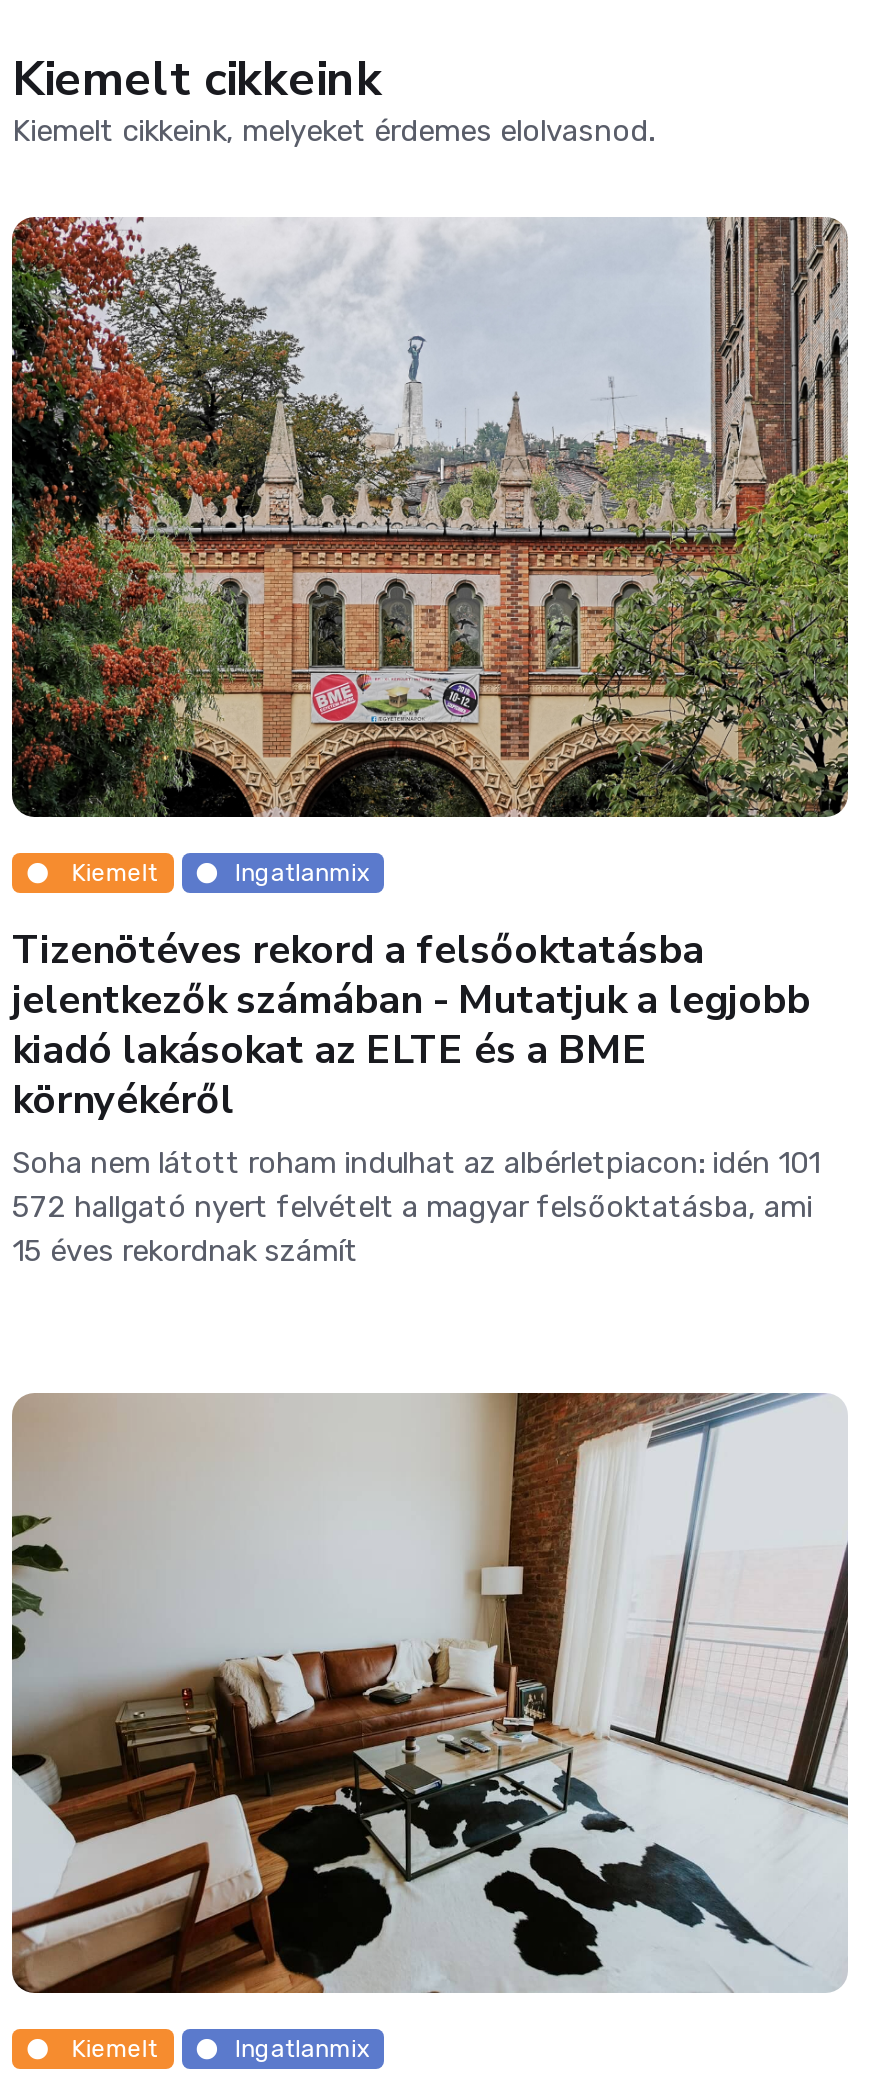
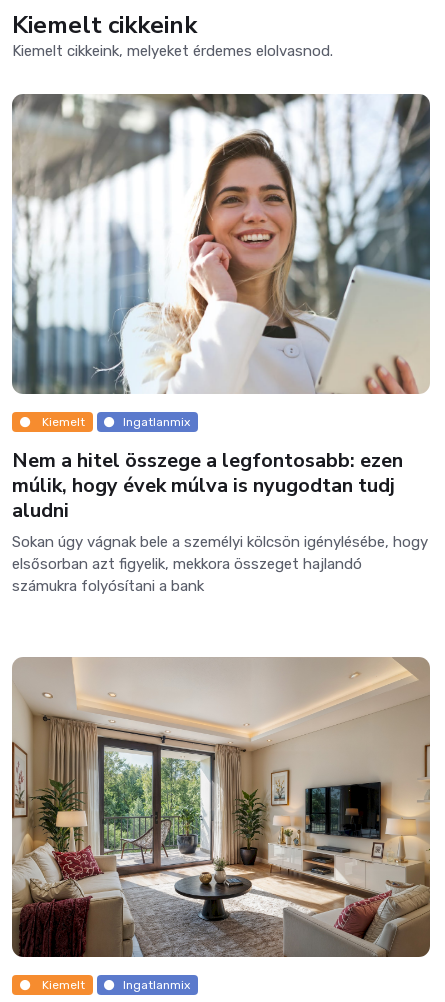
- [image]
+ [image]

- Tizenötéves rekord a felsőoktatásba
- jelentkezők számában - Mutatjuk a legjobb
- kiadó lakásokat az ELTE és a BME
- környékéről
- Soha nem látott roham indulhat az albérletpiacon: idén 101
- 572 hallgató nyert felvételt a magyar felsőoktatásba, ami
- 15 éves rekordnak számít
+ Nem a hitel összege a legfontosabb: ezen
+ múlik, hogy évek múlva is nyugodtan tudj
+ aludni
+ Sokan úgy vágnak bele a személyi kölcsön igénylésébe, hogy
+ elsősorban azt figyelik, mekkora összeget hajlandó
+ számukra folyósítani a bank

- [image]
+ [image]
